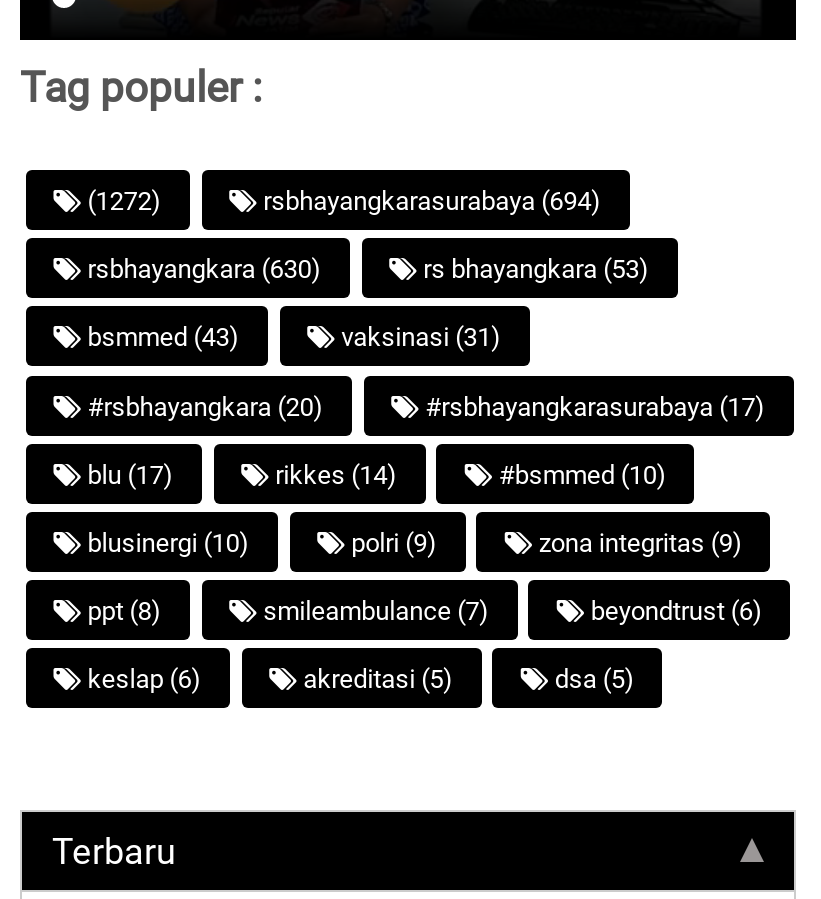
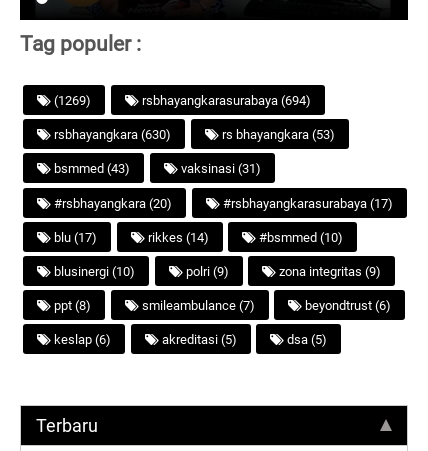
- (1272)
+ (1269)
